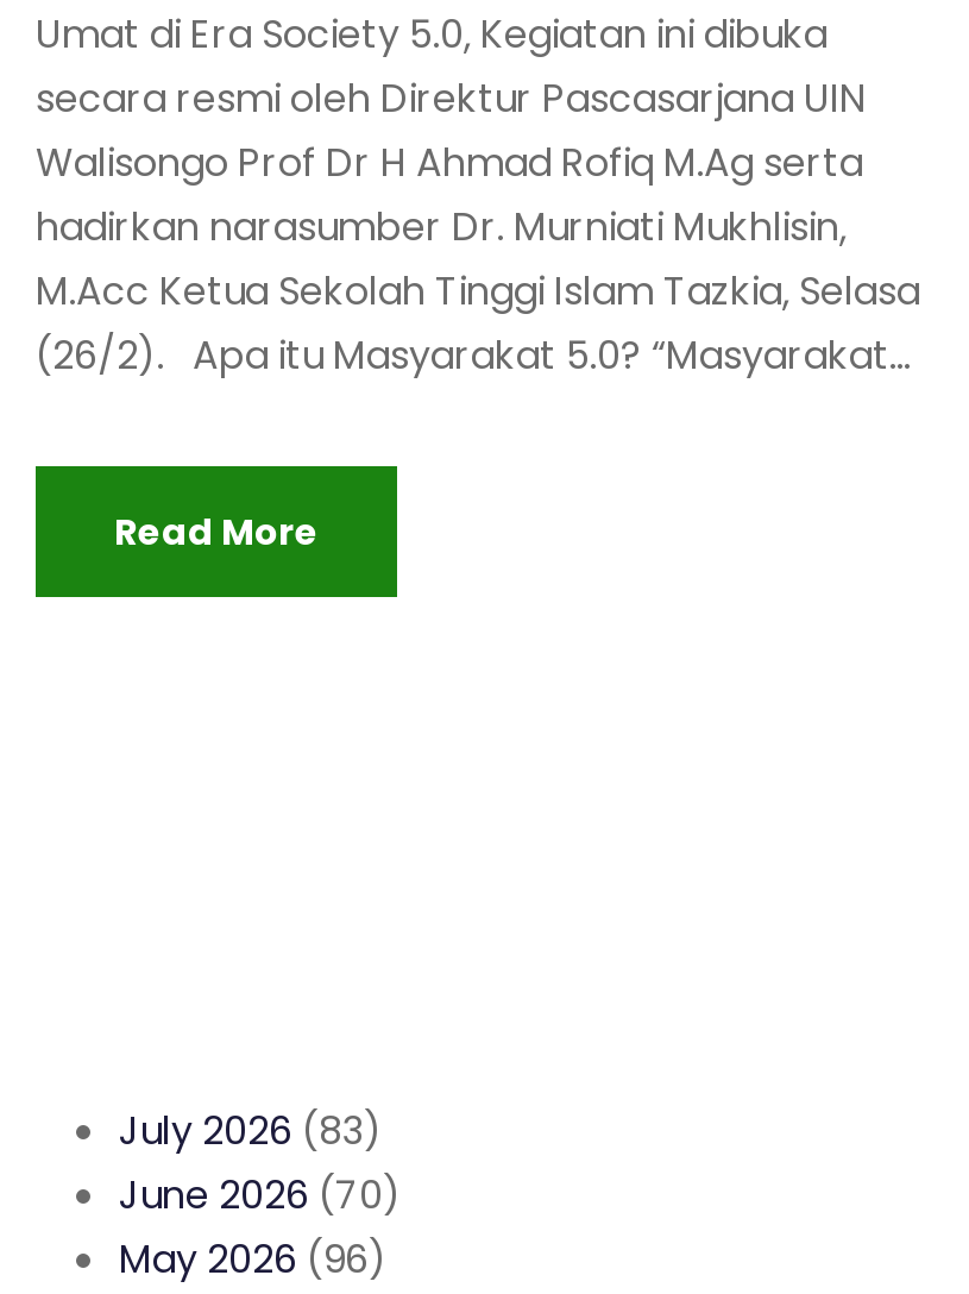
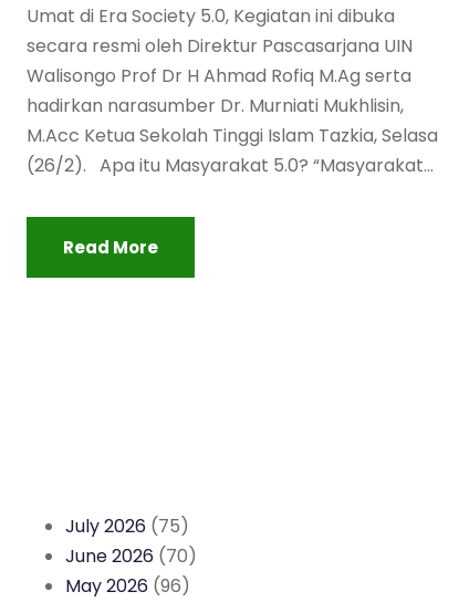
- July 2026 (83)
+ July 2026 (75)
